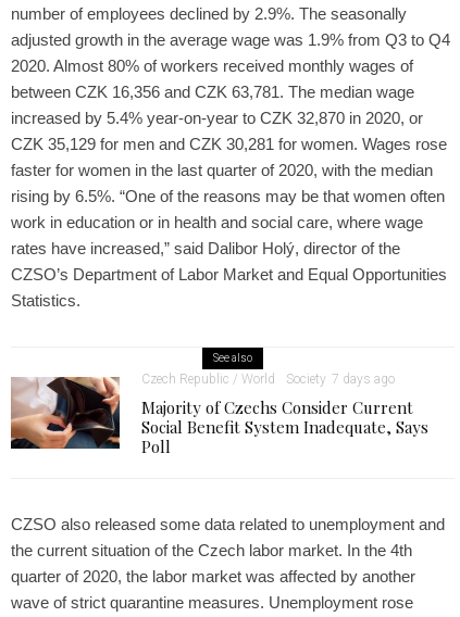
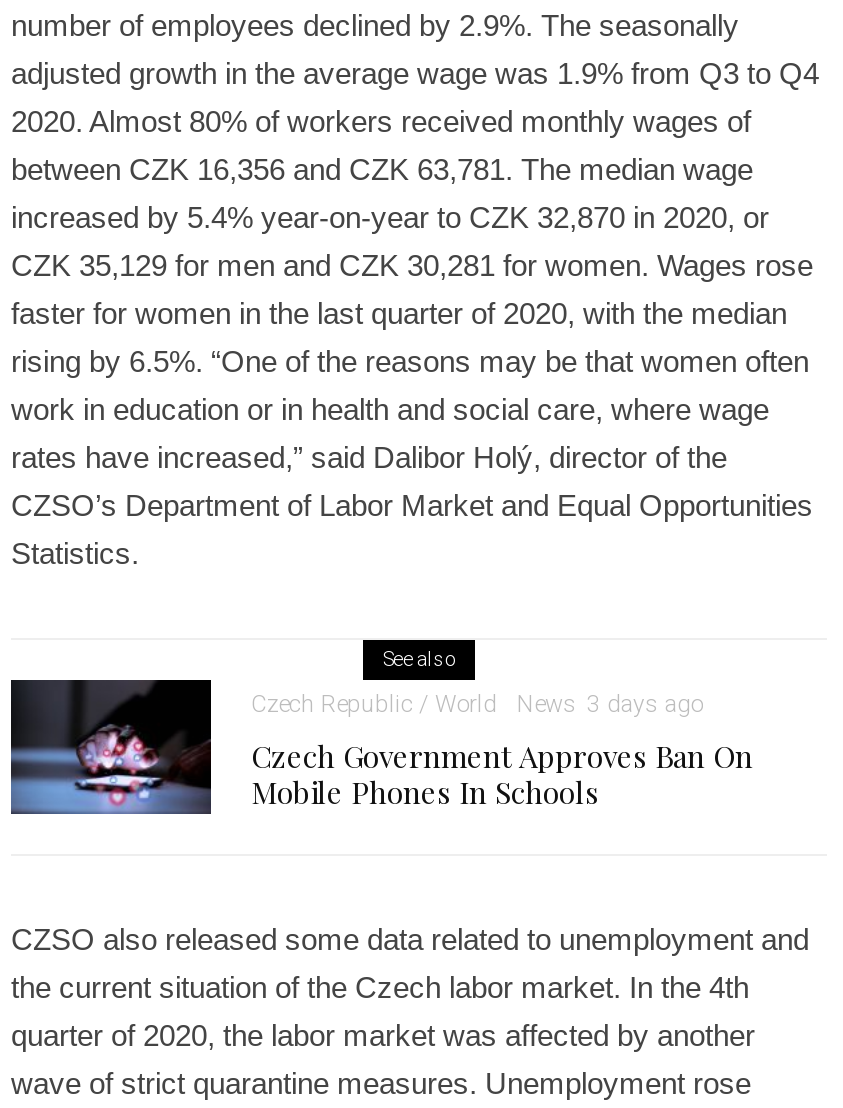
- [image]
- Society 7 days ago
- Majority of Czechs Consider Current
- Social Benefit System Inadequate, Says
- Poll
+ [image]
+ News 3 days ago
+ Czech Government Approves Ban On
+ Mobile Phones In Schools
